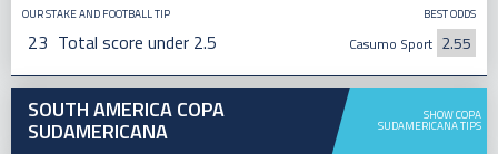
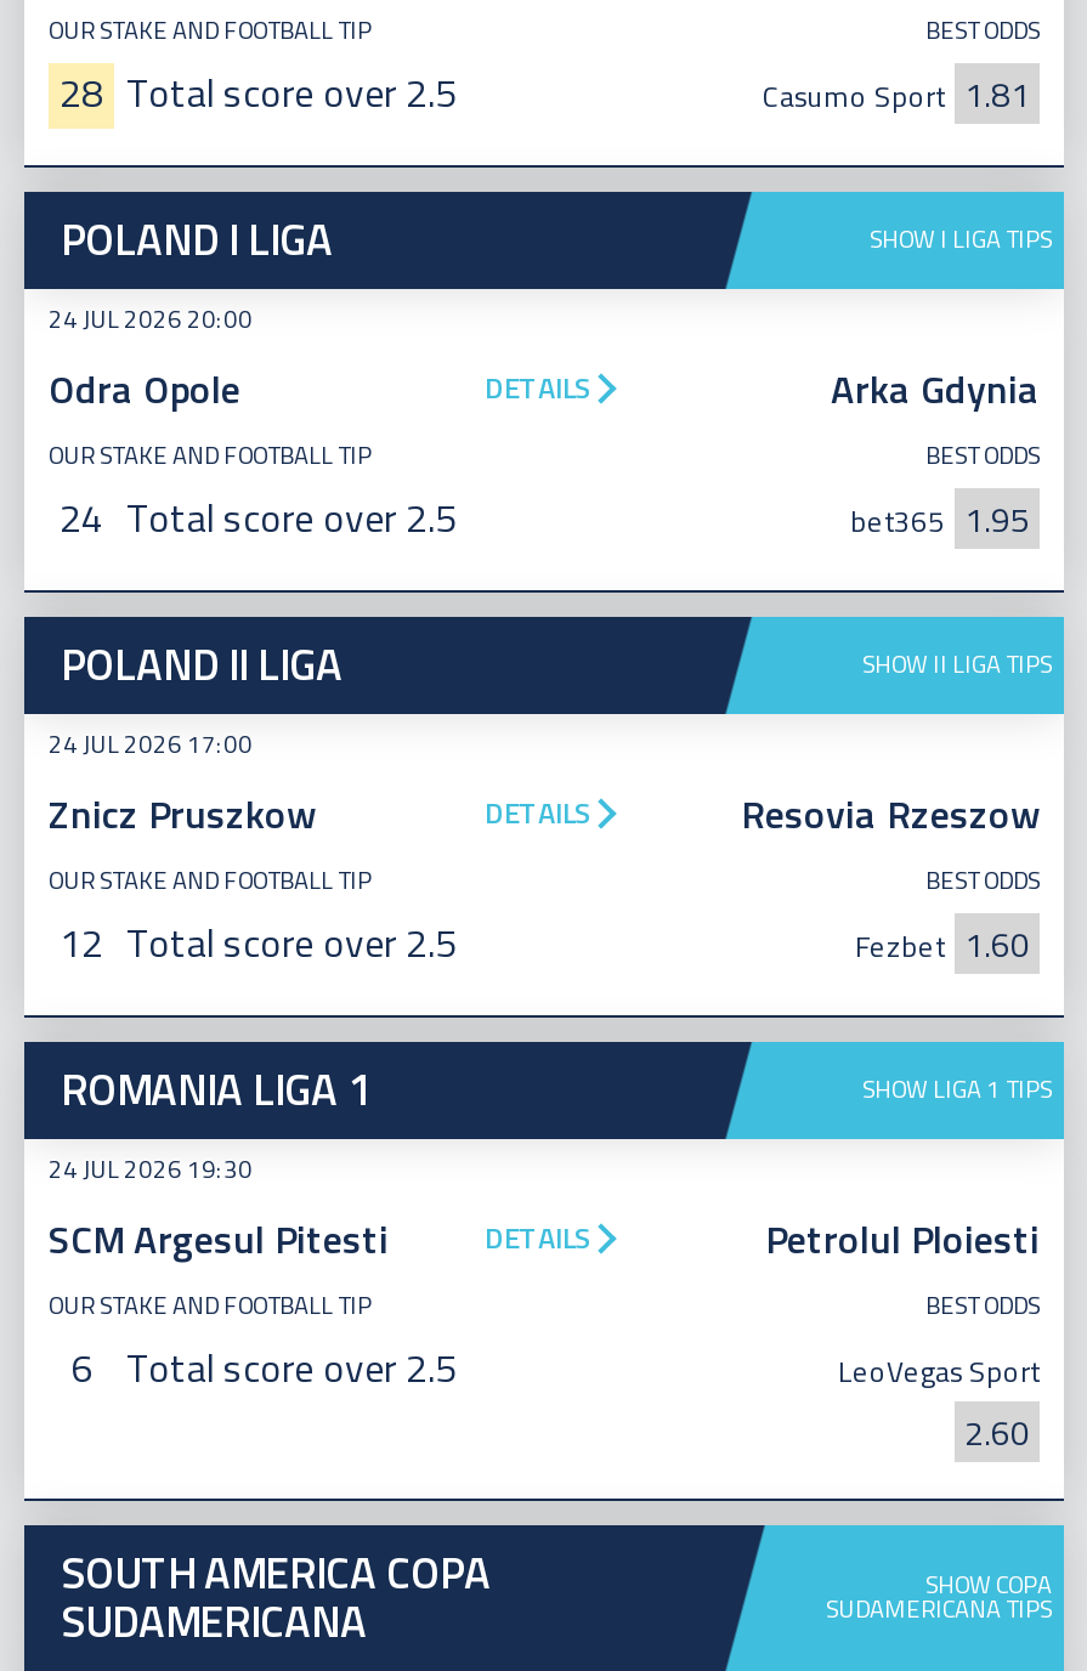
- 23 Total score under 2.5
- Casumo Sport 2.55
+ 28 Total score over 2.5
+ Casumo Sport 1.81
+ POLAND I LIGA
+ SHOW I LIGA TIPS
+ 24 JUL 2026 20:00
+ Odra Opole
+ DETAILS
+ Arka Gdynia
+ OUR STAKE AND FOOTBALL TIP
+ BEST ODDS
+ 24 Total score over 2.5
+ bet365 1.95
+ POLAND II LIGA
+ SHOW II LIGA TIPS
+ 24 JUL 2026 17:00
+ Znicz Pruszkow
+ DETAILS
+ Resovia Rzeszow
+ OUR STAKE AND FOOTBALL TIP
+ BEST ODDS
+ 12 Total score over 2.5
+ Fezbet 1.60
+ ROMANIA LIGA 1
+ SHOW LIGA 1 TIPS
+ 24 JUL 2026 19:30
+ SCM Argesul Pitesti
+ DETAILS
+ Petrolul Ploiesti
+ OUR STAKE AND FOOTBALL TIP
+ BEST ODDS
+ 6 Total score over 2.5
+ LeoVegas Sport
+ 2.60
